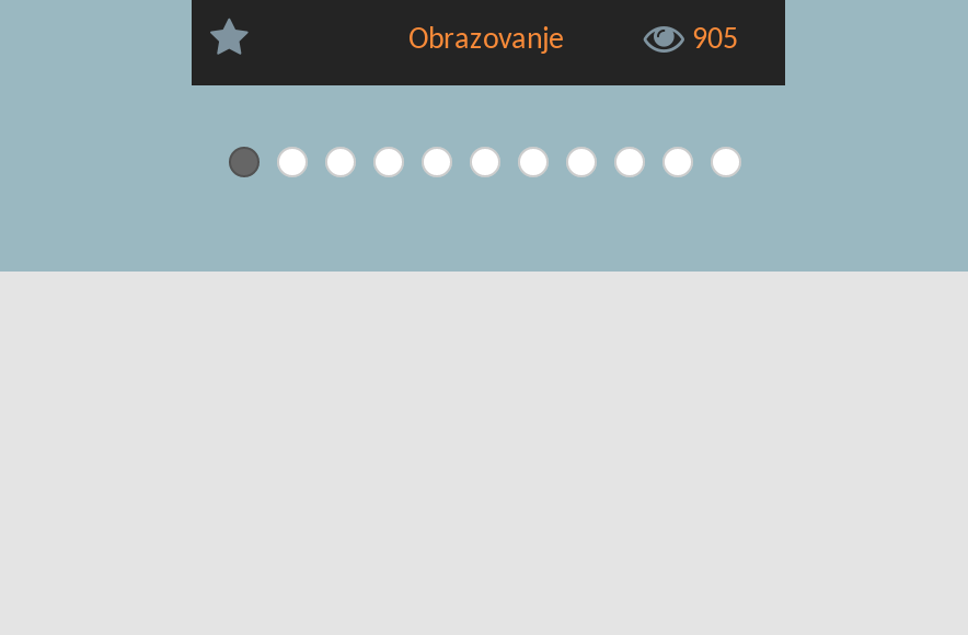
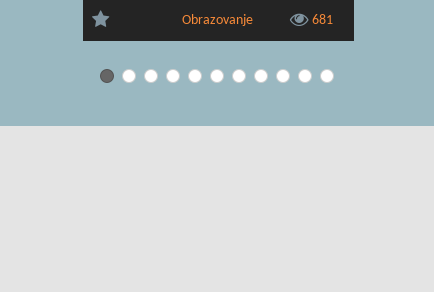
- 905
+ 681
